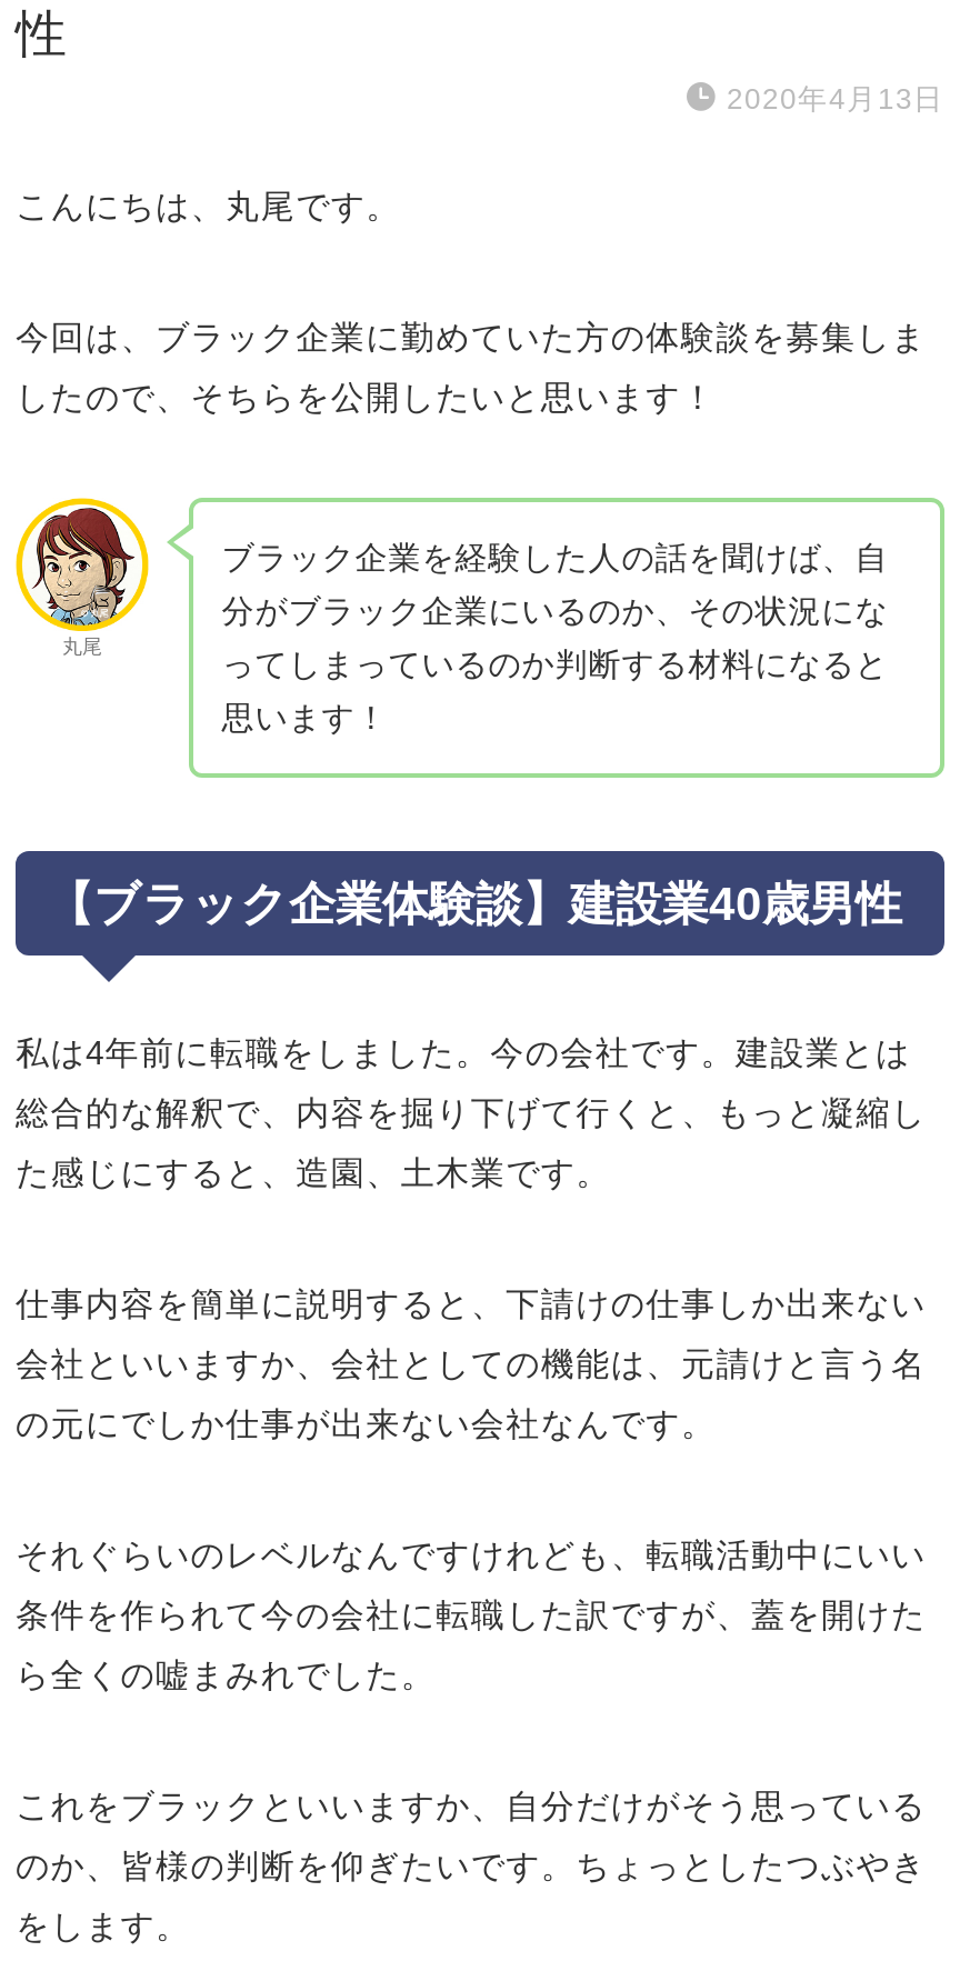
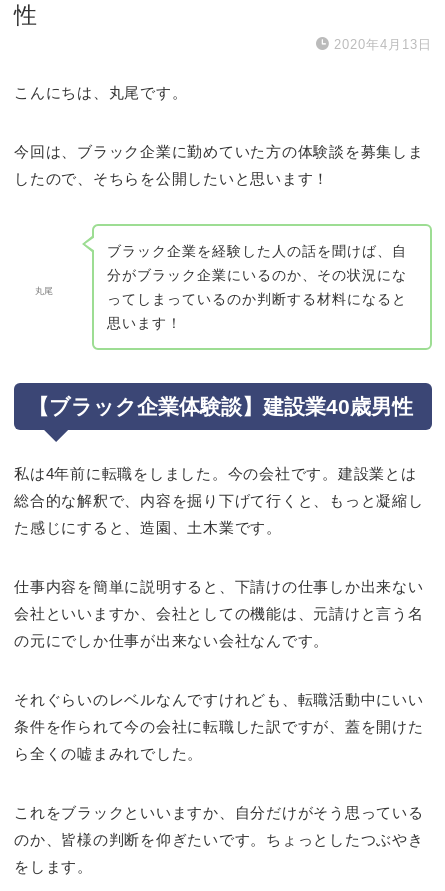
- [image]
